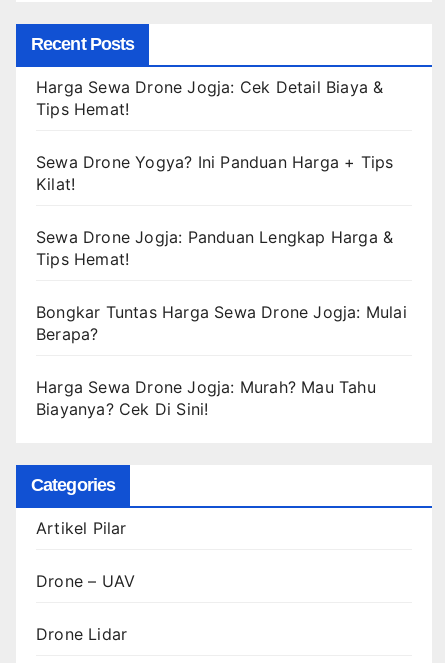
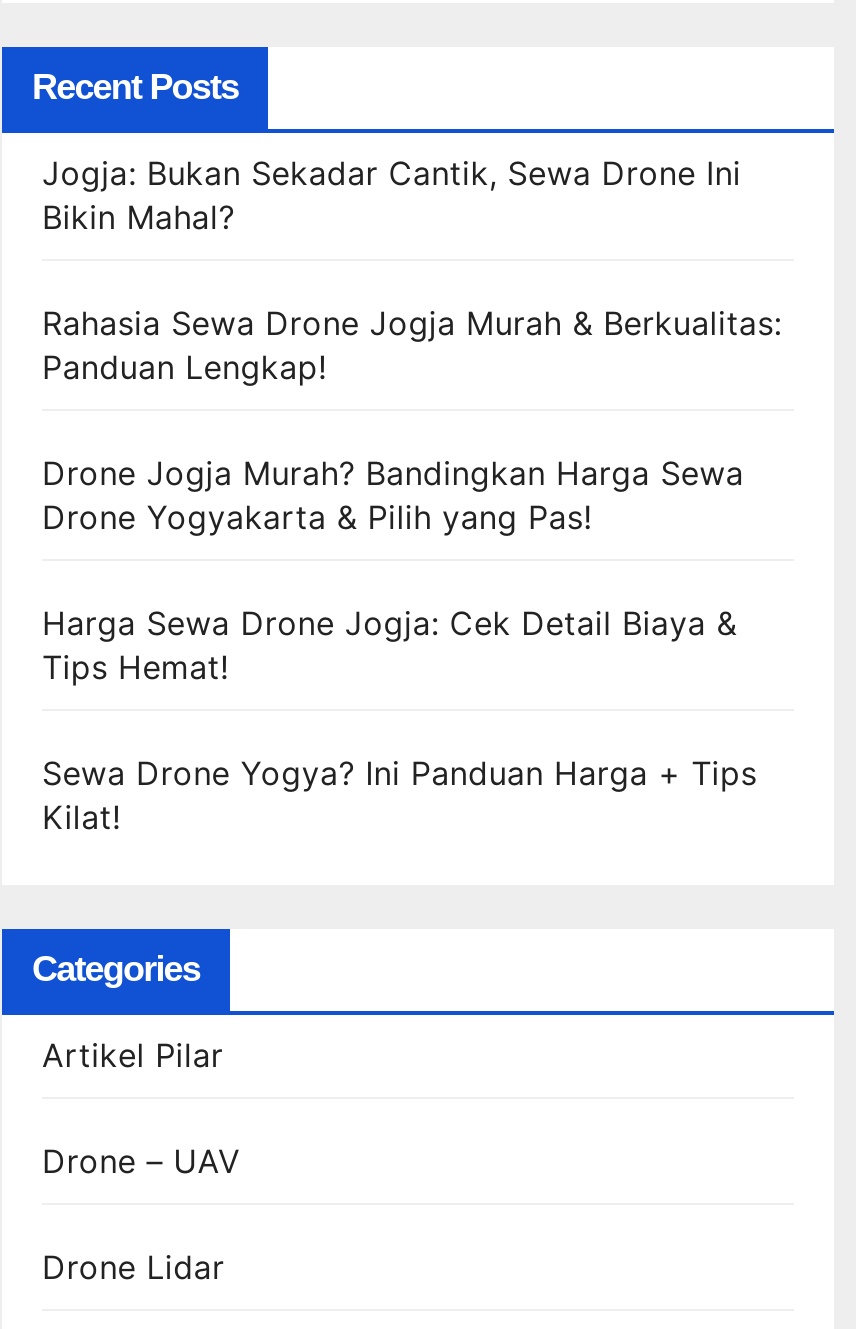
+ Jogja: Bukan Sekadar Cantik, Sewa Drone Ini
+ Bikin Mahal?
+ Rahasia Sewa Drone Jogja Murah & Berkualitas:
+ Panduan Lengkap!
+ Drone Jogja Murah? Bandingkan Harga Sewa
+ Drone Yogyakarta & Pilih yang Pas!

moved down: Harga Sewa Drone Jogja: Cek Detail Biaya & | Tips Hemat! | Sewa Drone Yogya? Ini Panduan Harga + Tips | Kilat!

- Sewa Drone Jogja: Panduan Lengkap Harga &
- Tips Hemat!
- Bongkar Tuntas Harga Sewa Drone Jogja: Mulai
- Berapa?
- Harga Sewa Drone Jogja: Murah? Mau Tahu
- Biayanya? Cek Di Sini!
